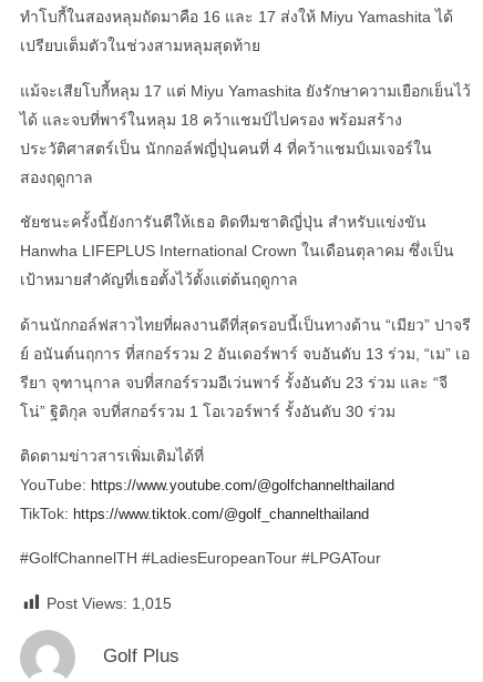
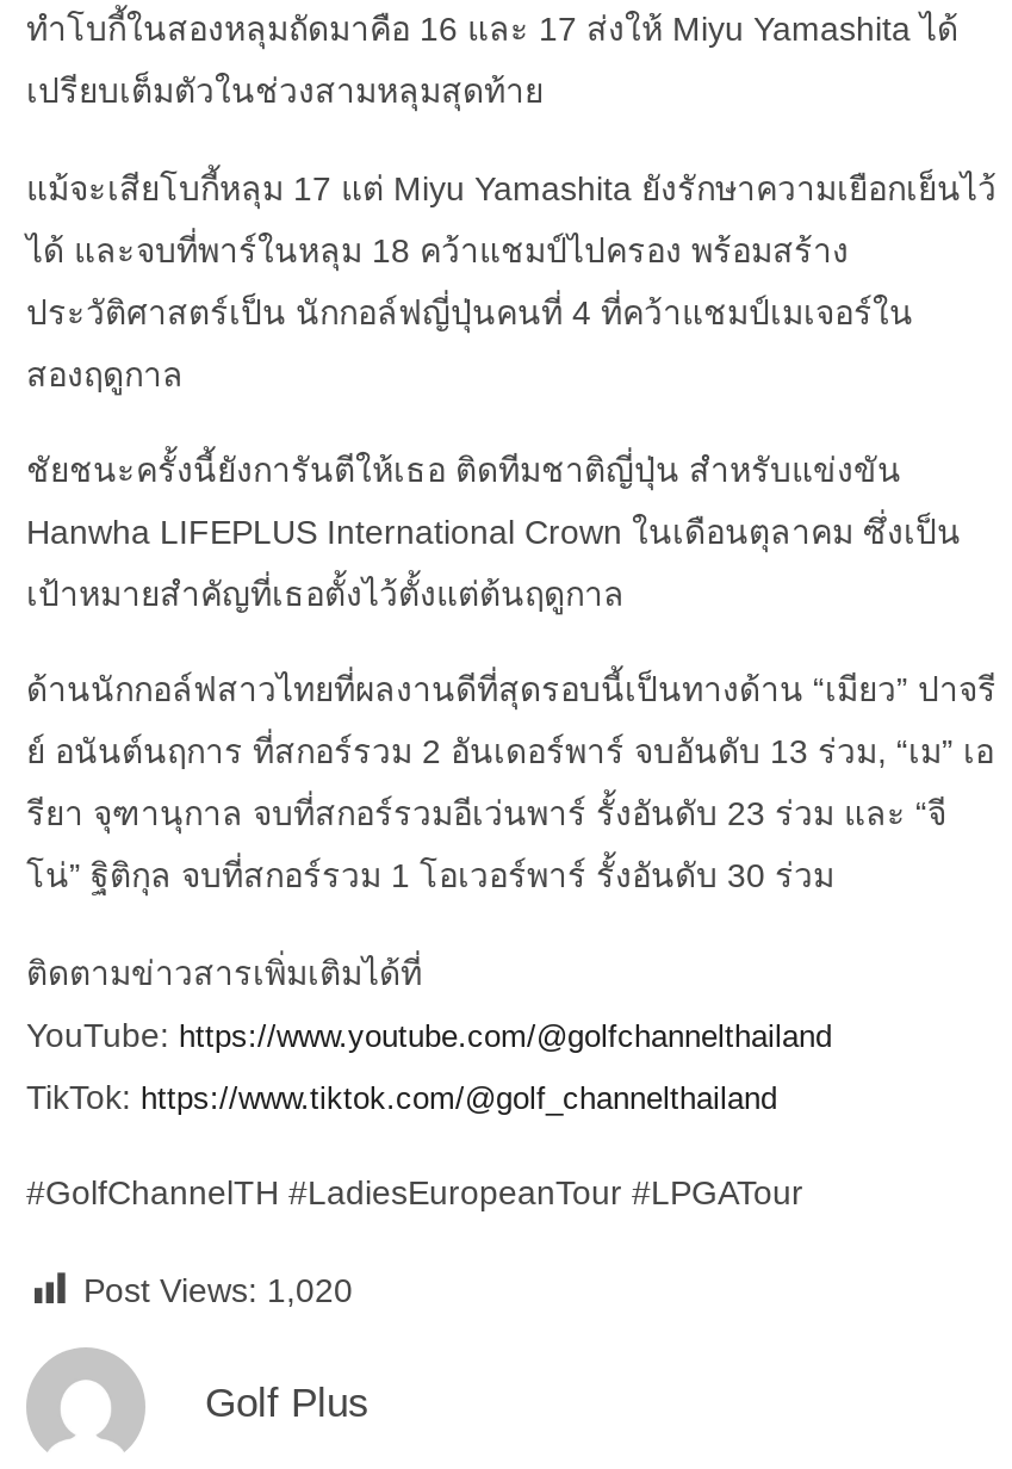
- Post Views: 1,015
+ Post Views: 1,020
